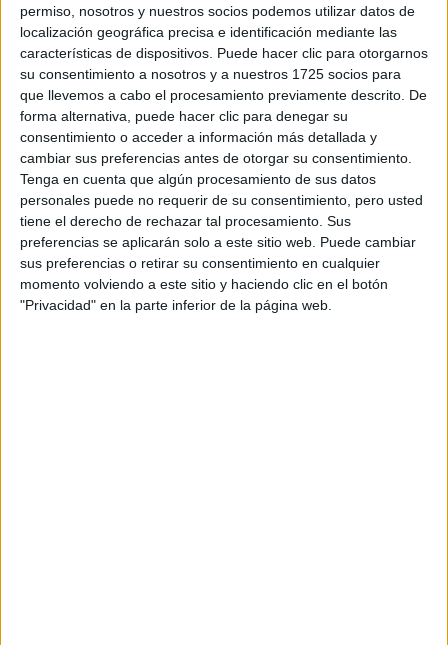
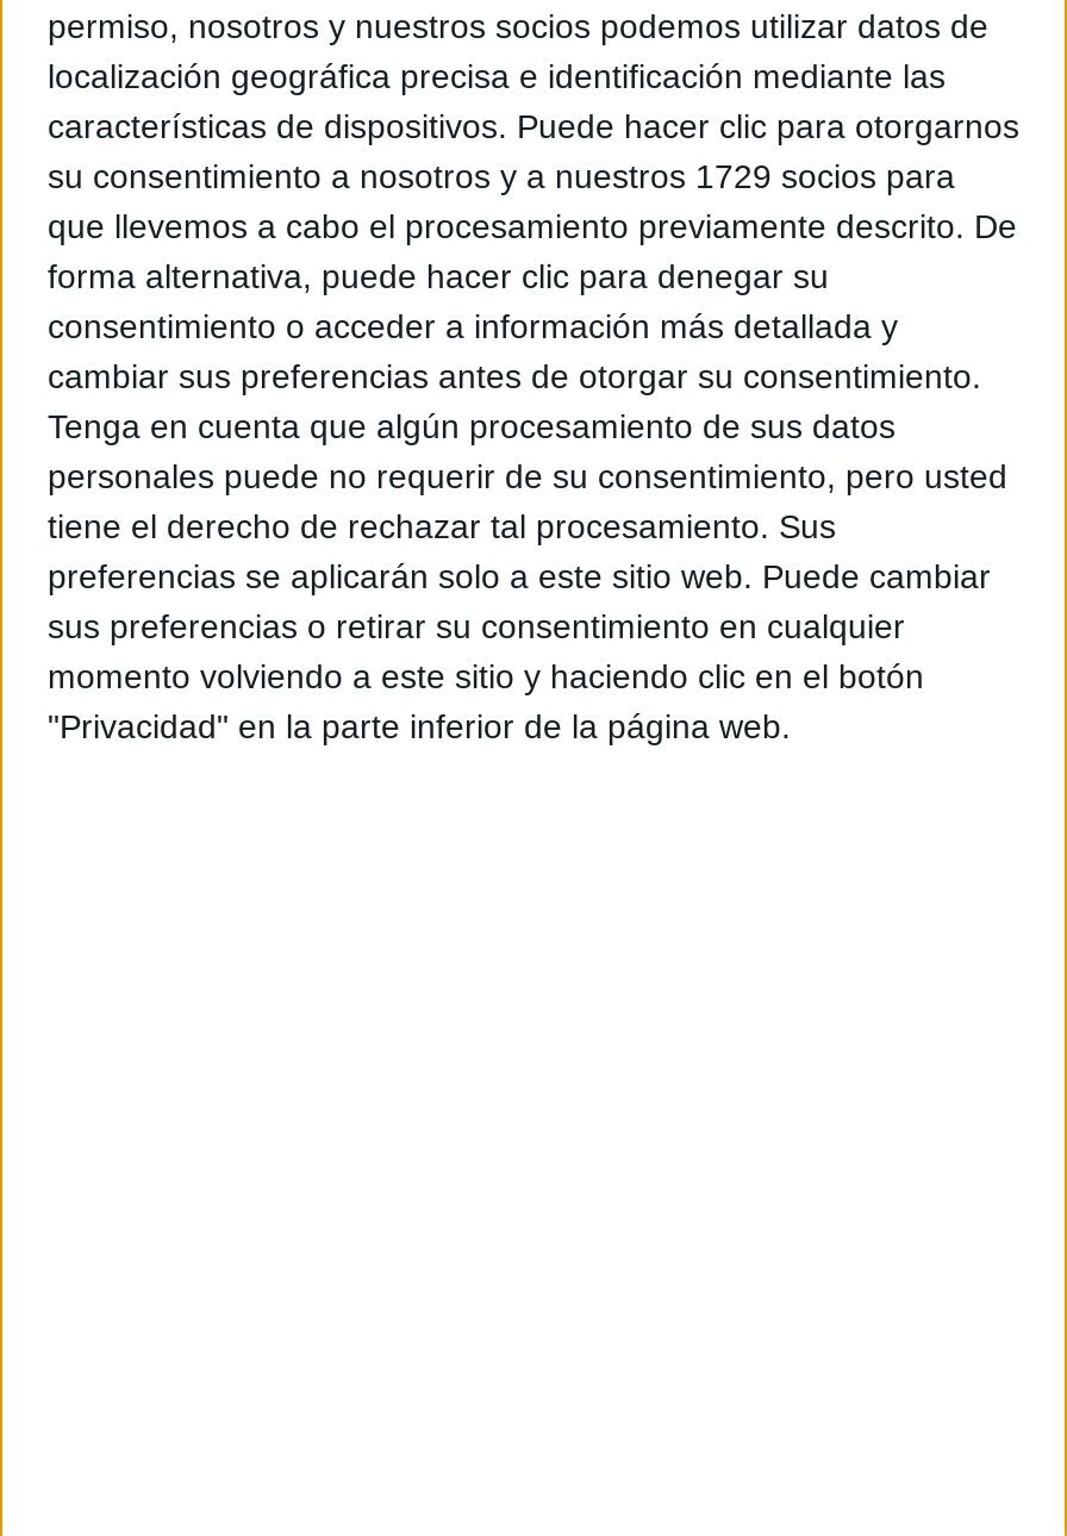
- su consentimiento a nosotros y a nuestros 1725 socios para
+ su consentimiento a nosotros y a nuestros 1729 socios para
